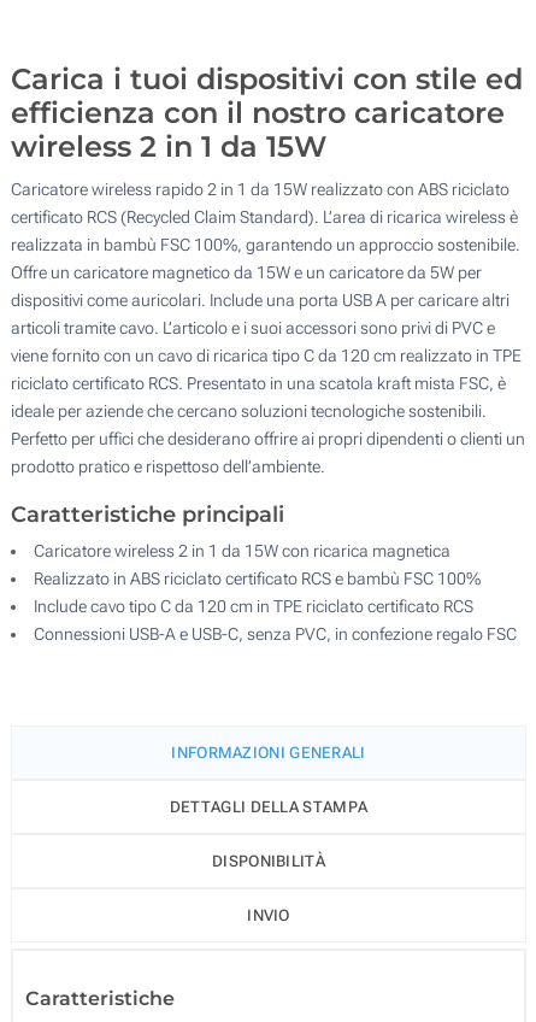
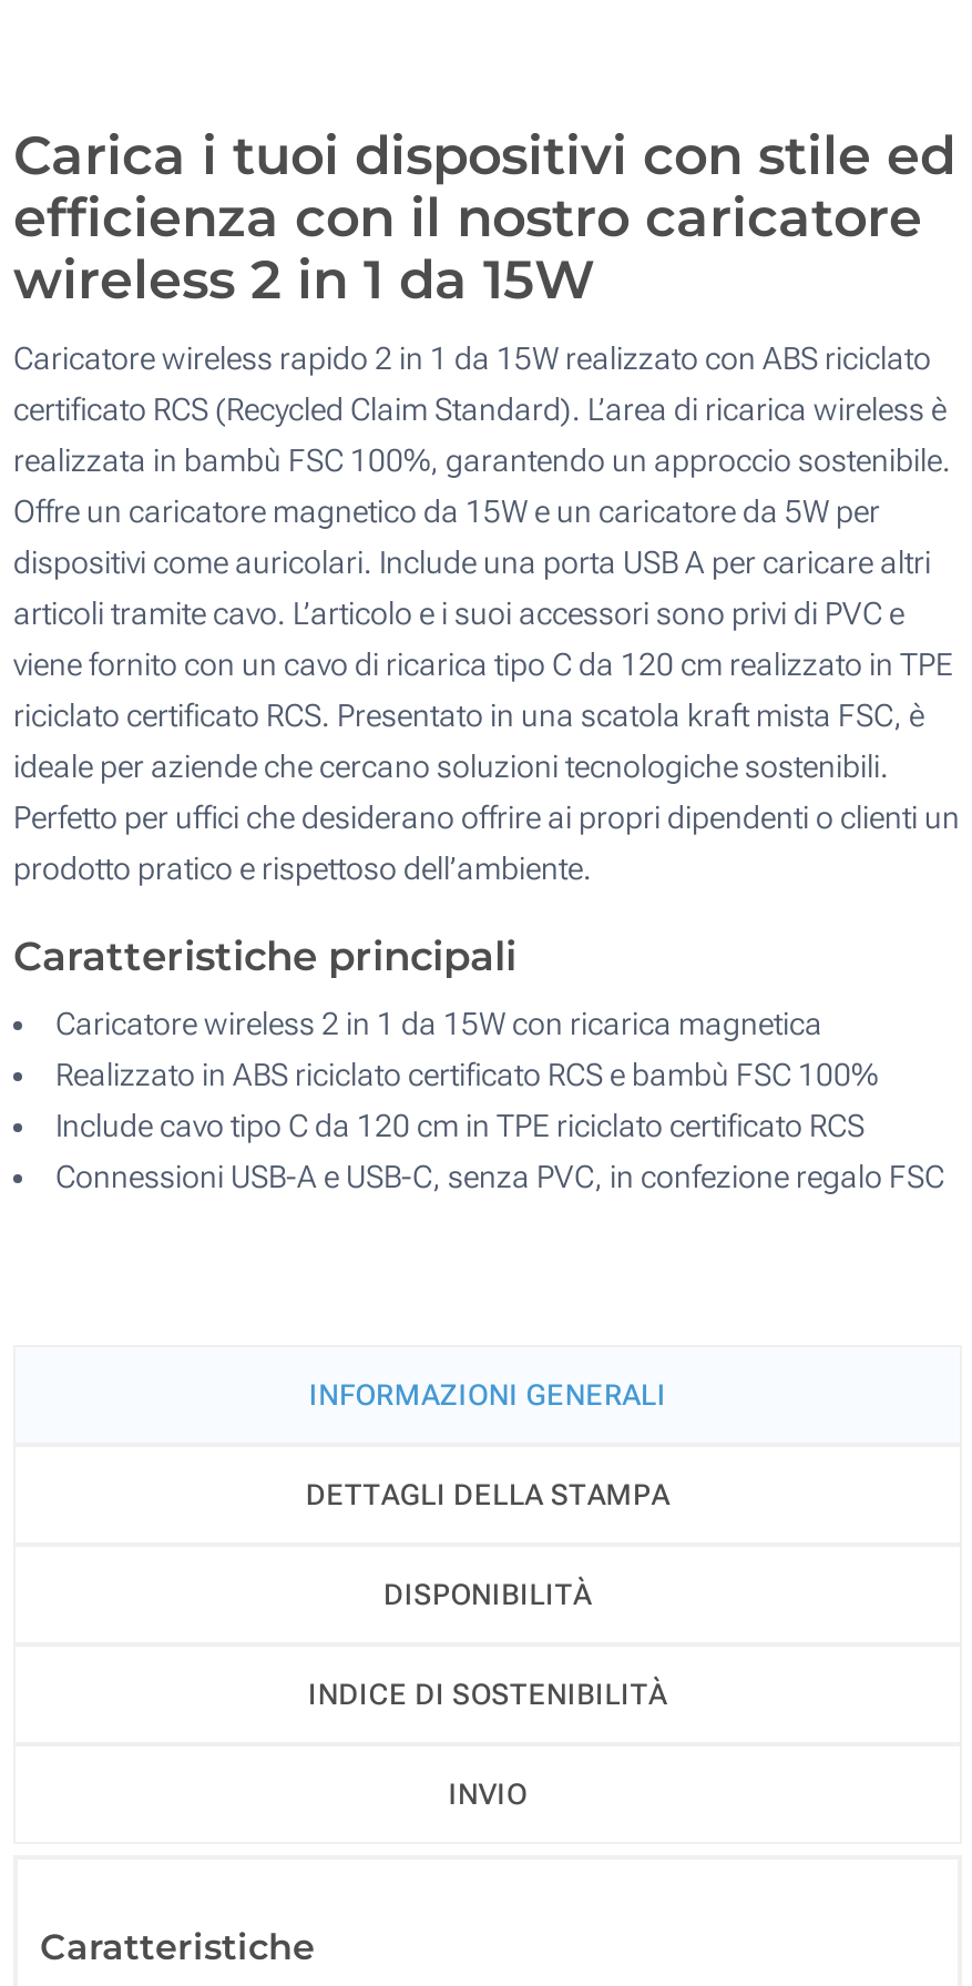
+ INDICE DI SOSTENIBILITÀ
